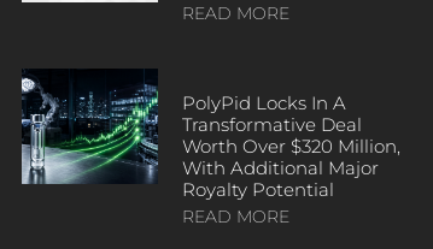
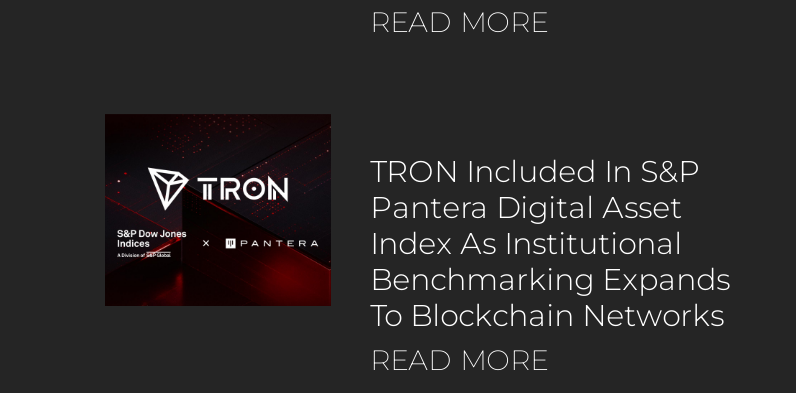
- [image]
- PolyPid Locks In A
- Transformative Deal
- Worth Over $320 Million,
- With Additional Major
- Royalty Potential
+ [image]
+ TRON Included In S&P
+ Pantera Digital Asset
+ Index As Institutional
+ Benchmarking Expands
+ To Blockchain Networks
